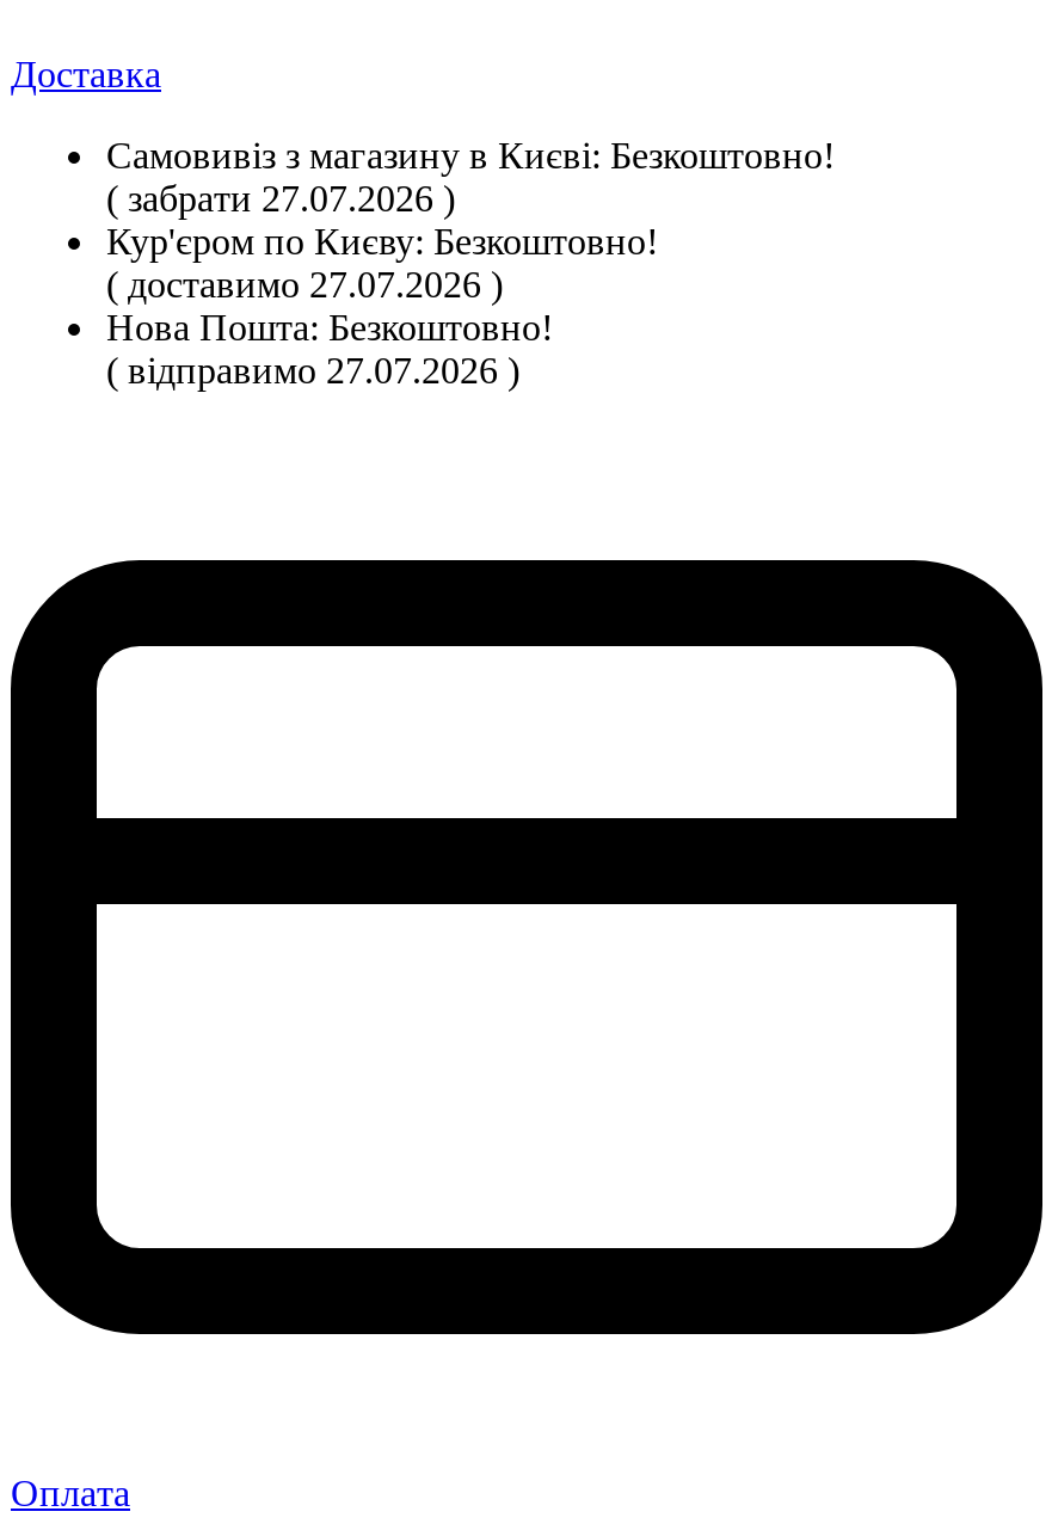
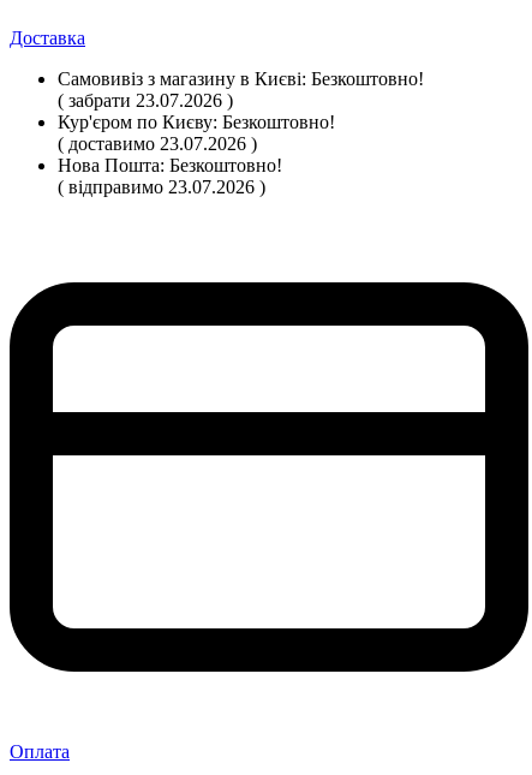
- ( забрати 27.07.2026 )
+ ( забрати 23.07.2026 )

- ( доставимо 27.07.2026 )
+ ( доставимо 23.07.2026 )

- ( відправимо 27.07.2026 )
+ ( відправимо 23.07.2026 )
